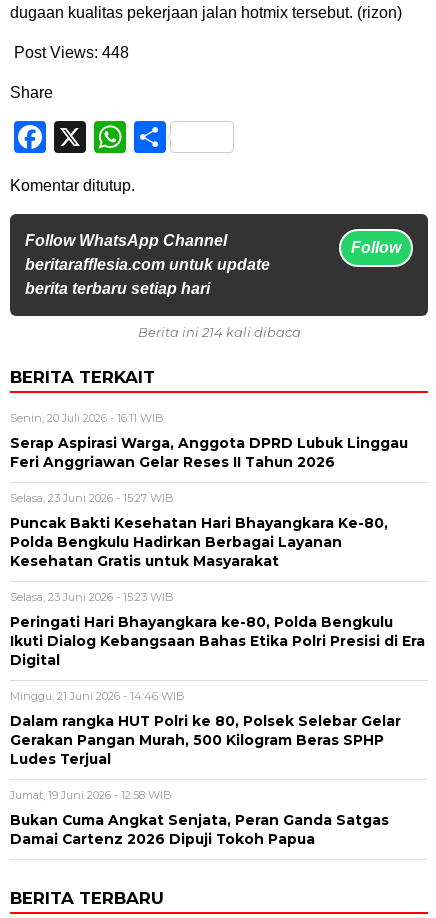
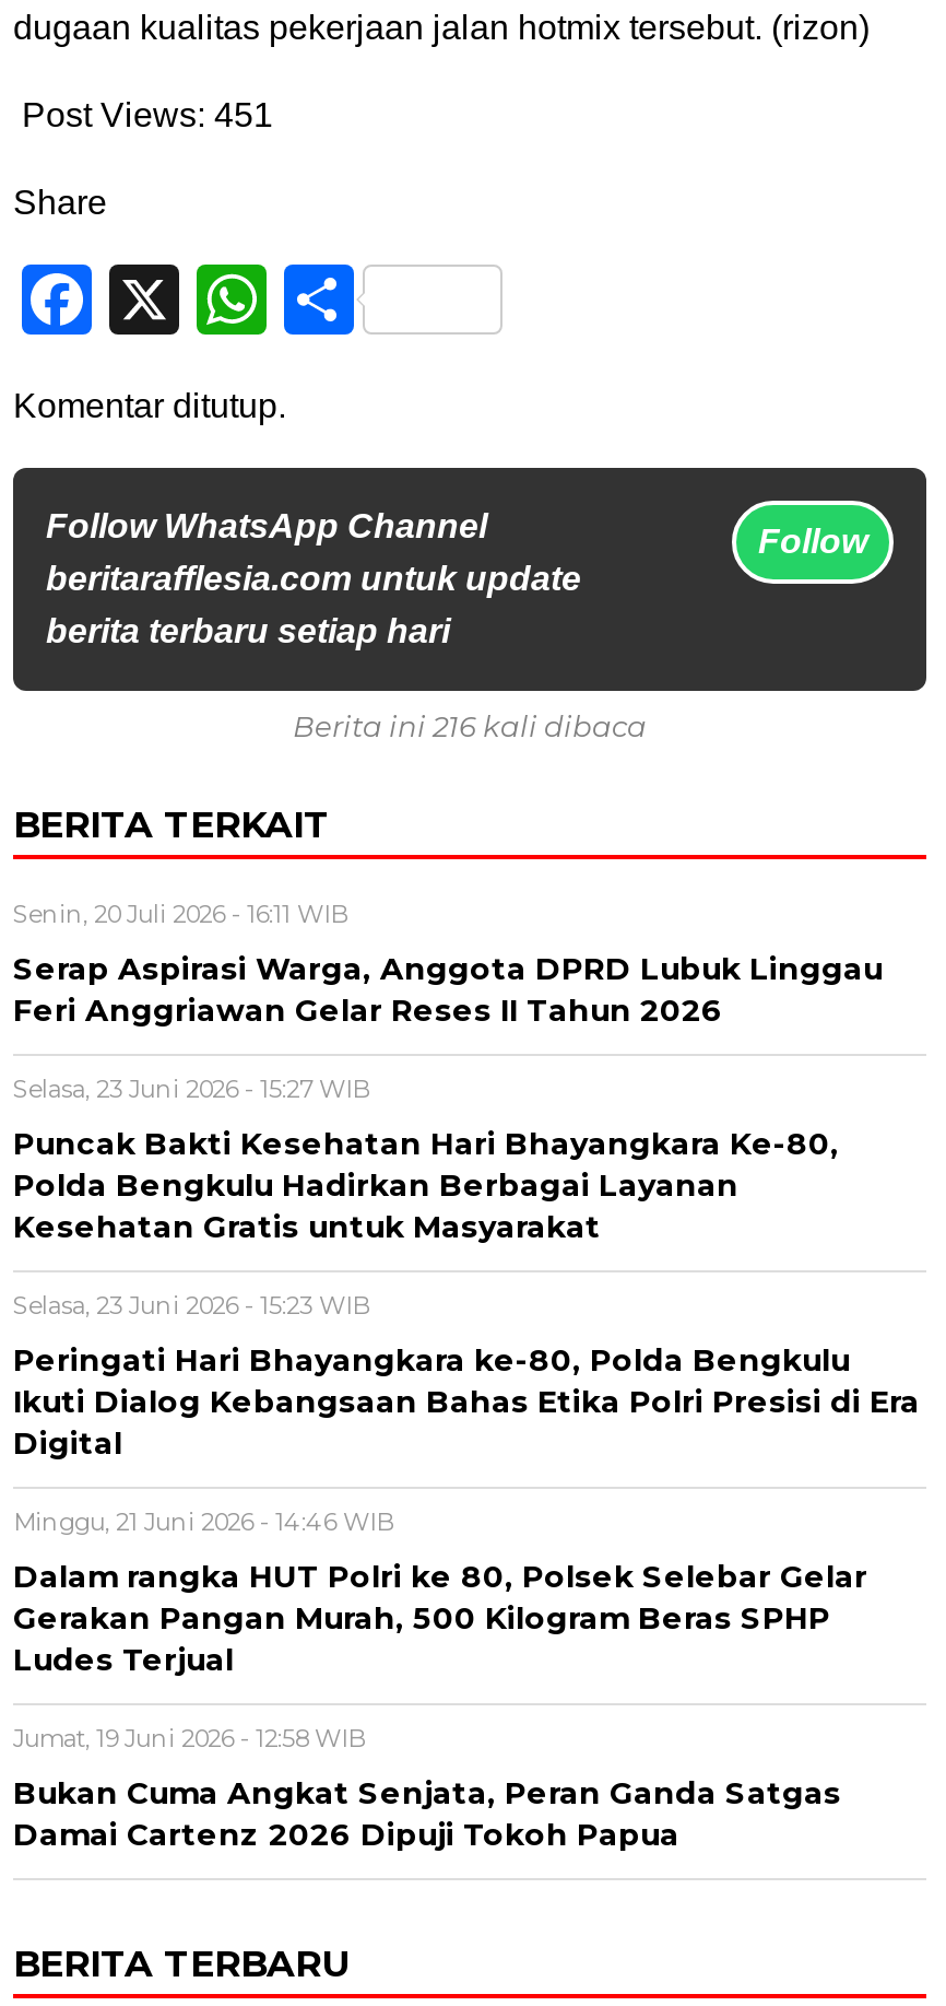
- Post Views: 448
+ Post Views: 451

- Berita ini 214 kali dibaca
+ Berita ini 216 kali dibaca
